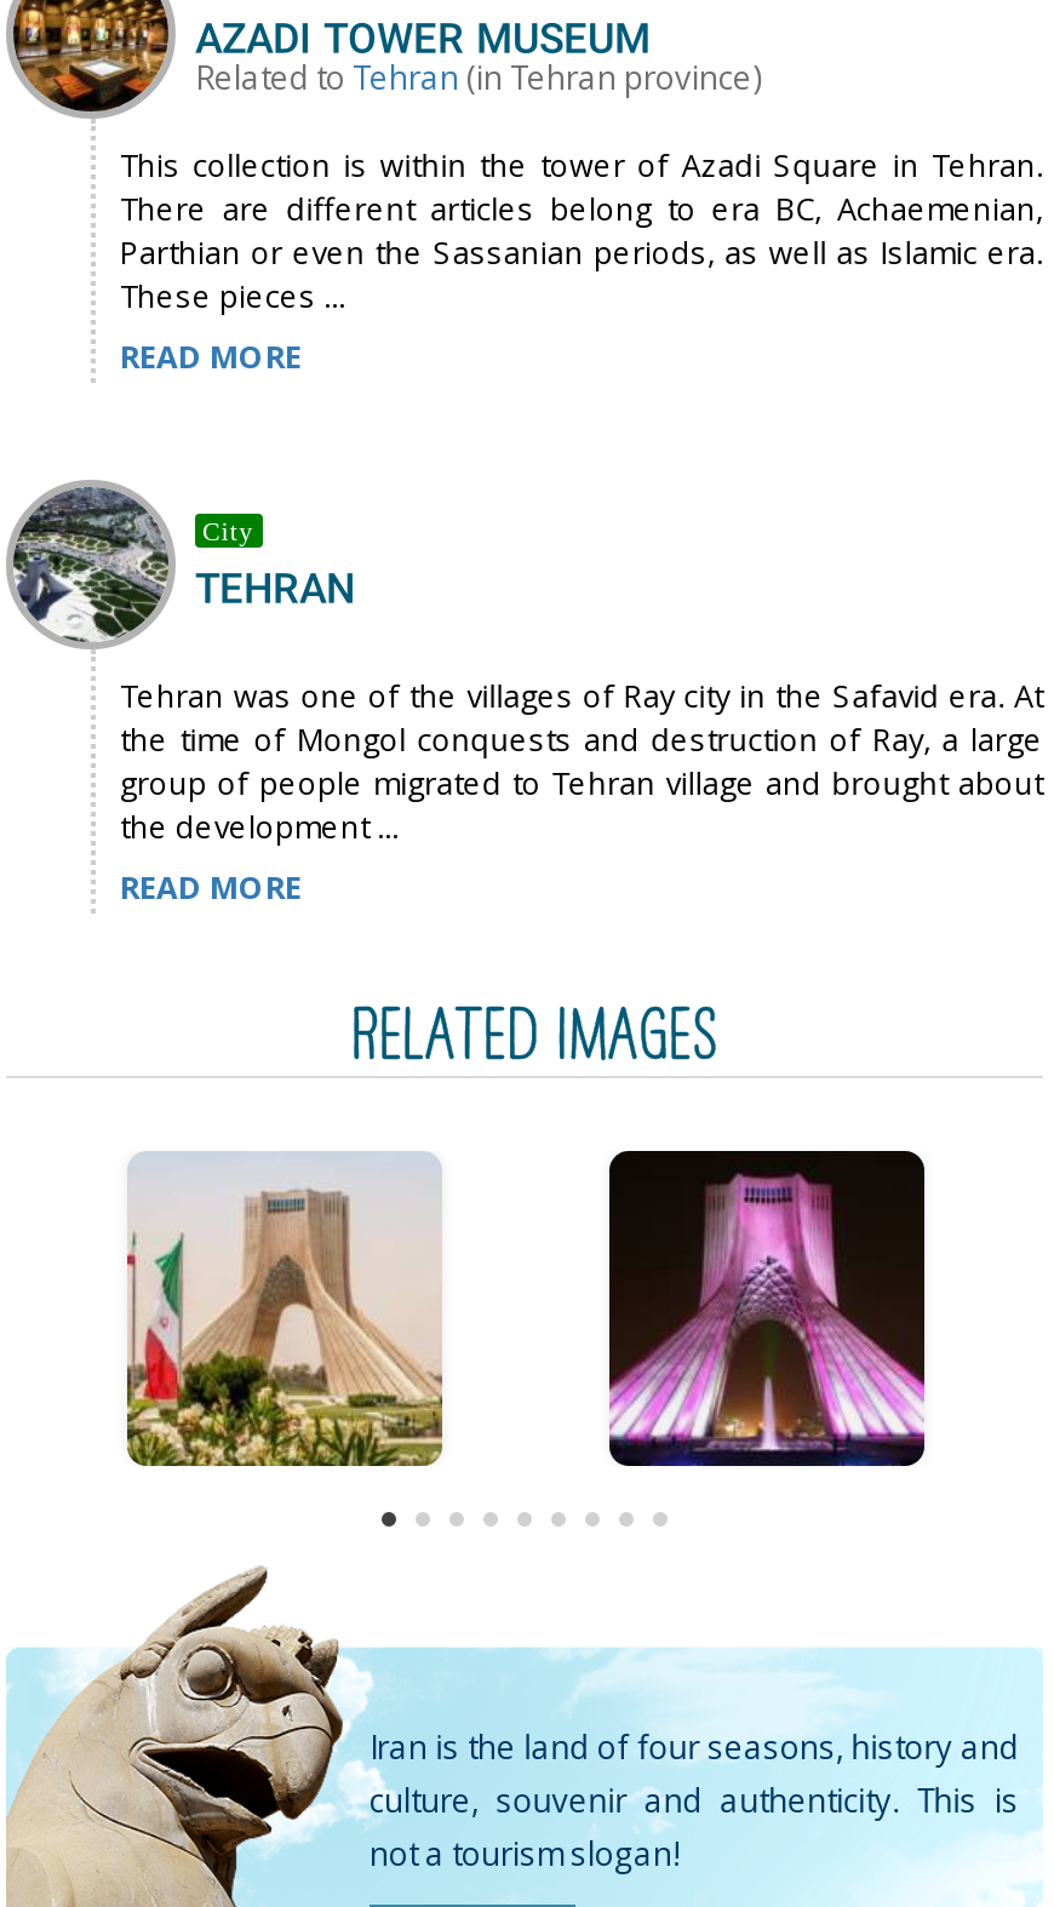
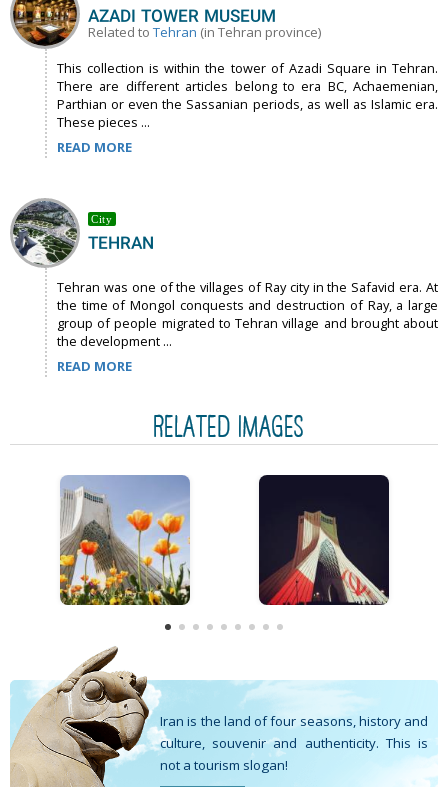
- [image]
+ [image]

- [image]
+ [image]
